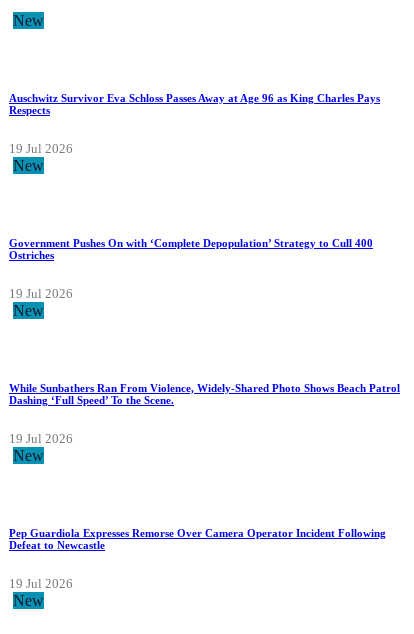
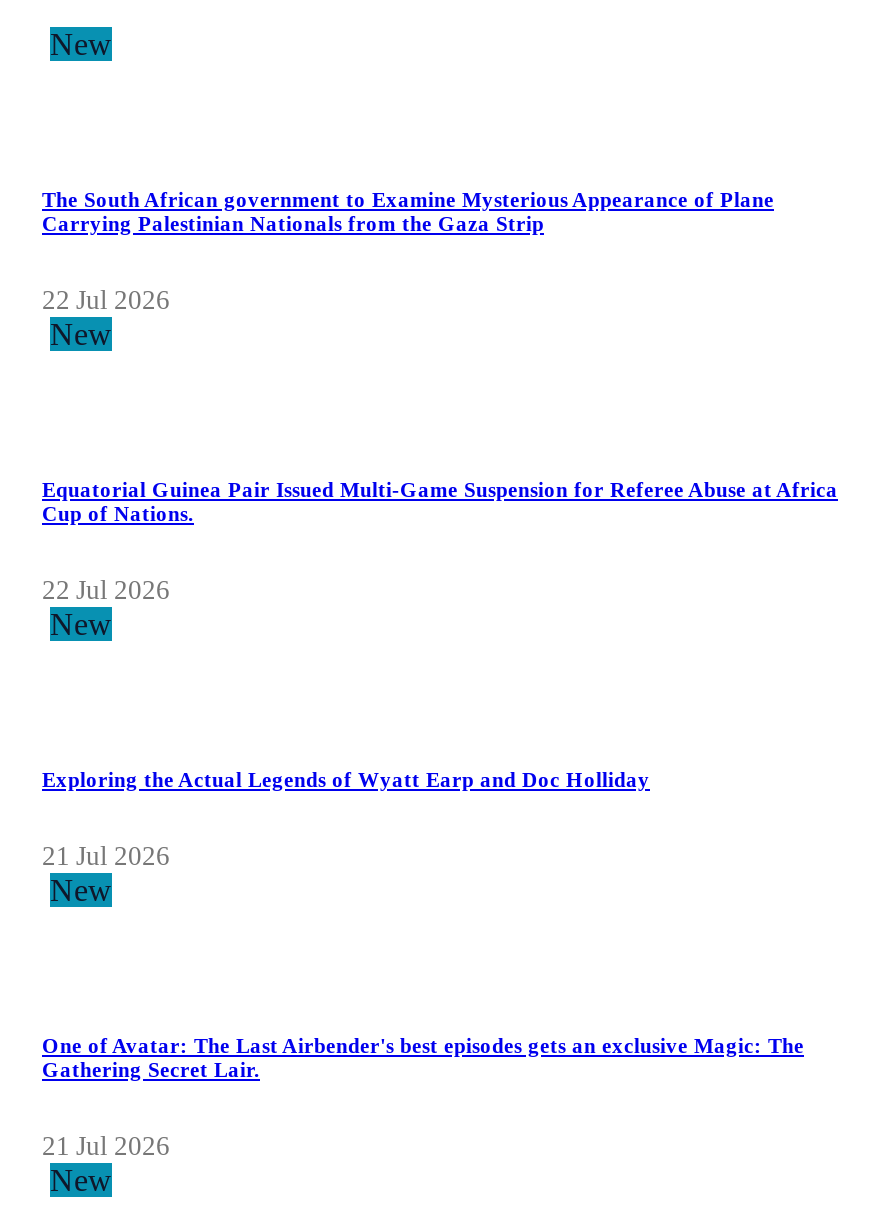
- Auschwitz Survivor Eva Schloss Passes Away at Age 96 as King Charles Pays
- Respects
+ The South African government to Examine Mysterious Appearance of Plane
+ Carrying Palestinian Nationals from the Gaza Strip

- 19 Jul 2026
+ 22 Jul 2026

- Government Pushes On with ‘Complete Depopulation’ Strategy to Cull 400
- Ostriches
+ Equatorial Guinea Pair Issued Multi-Game Suspension for Referee Abuse at Africa
+ Cup of Nations.

- 19 Jul 2026
+ 22 Jul 2026

- While Sunbathers Ran From Violence, Widely-Shared Photo Shows Beach Patrol
- Dashing ‘Full Speed’ To the Scene.
+ Exploring the Actual Legends of Wyatt Earp and Doc Holliday

- 19 Jul 2026
+ 21 Jul 2026

- Pep Guardiola Expresses Remorse Over Camera Operator Incident Following
- Defeat to Newcastle
+ One of Avatar: The Last Airbender's best episodes gets an exclusive Magic: The
+ Gathering Secret Lair.

- 19 Jul 2026
+ 21 Jul 2026
